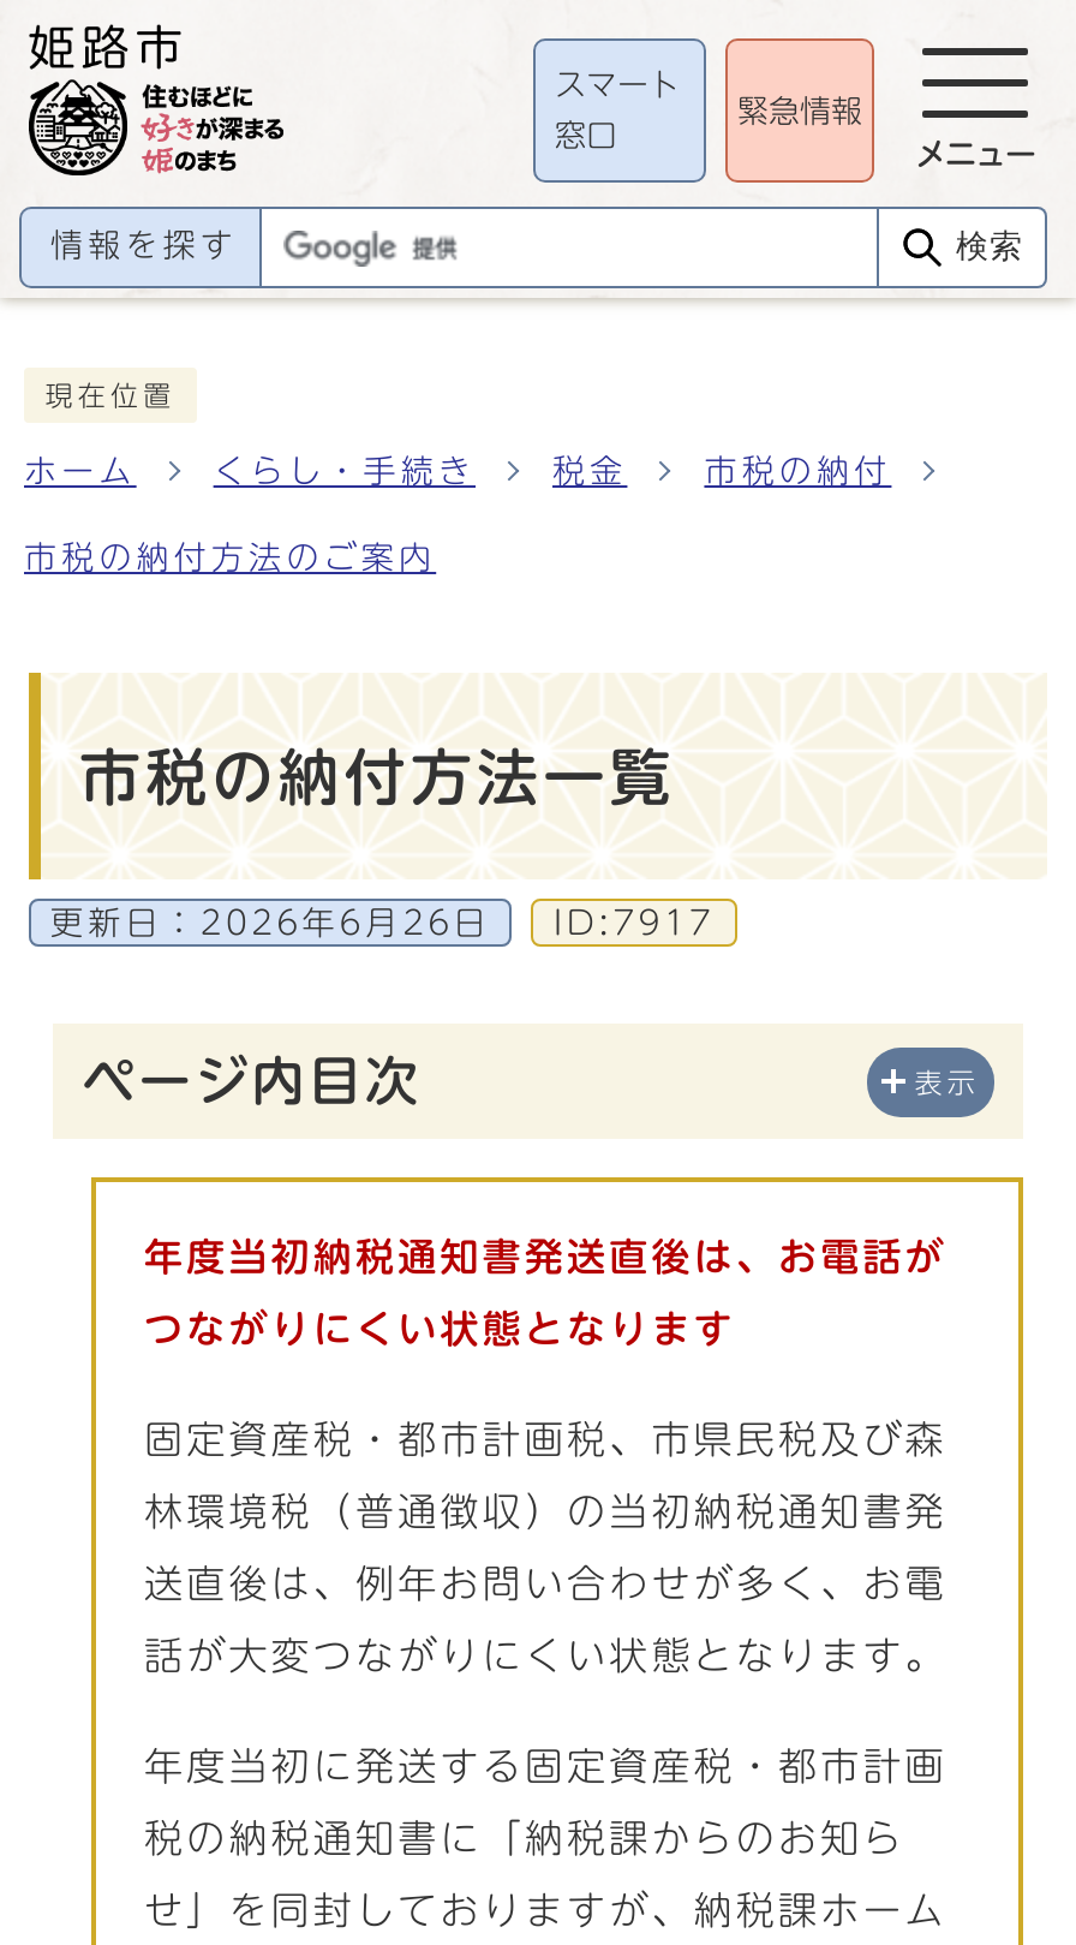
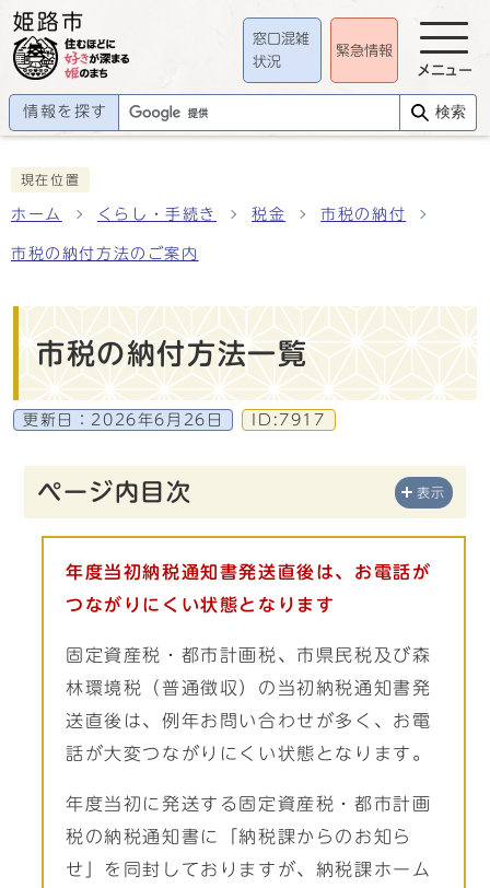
- スマート
+ 窓口混雑

- 窓口
+ 状況
